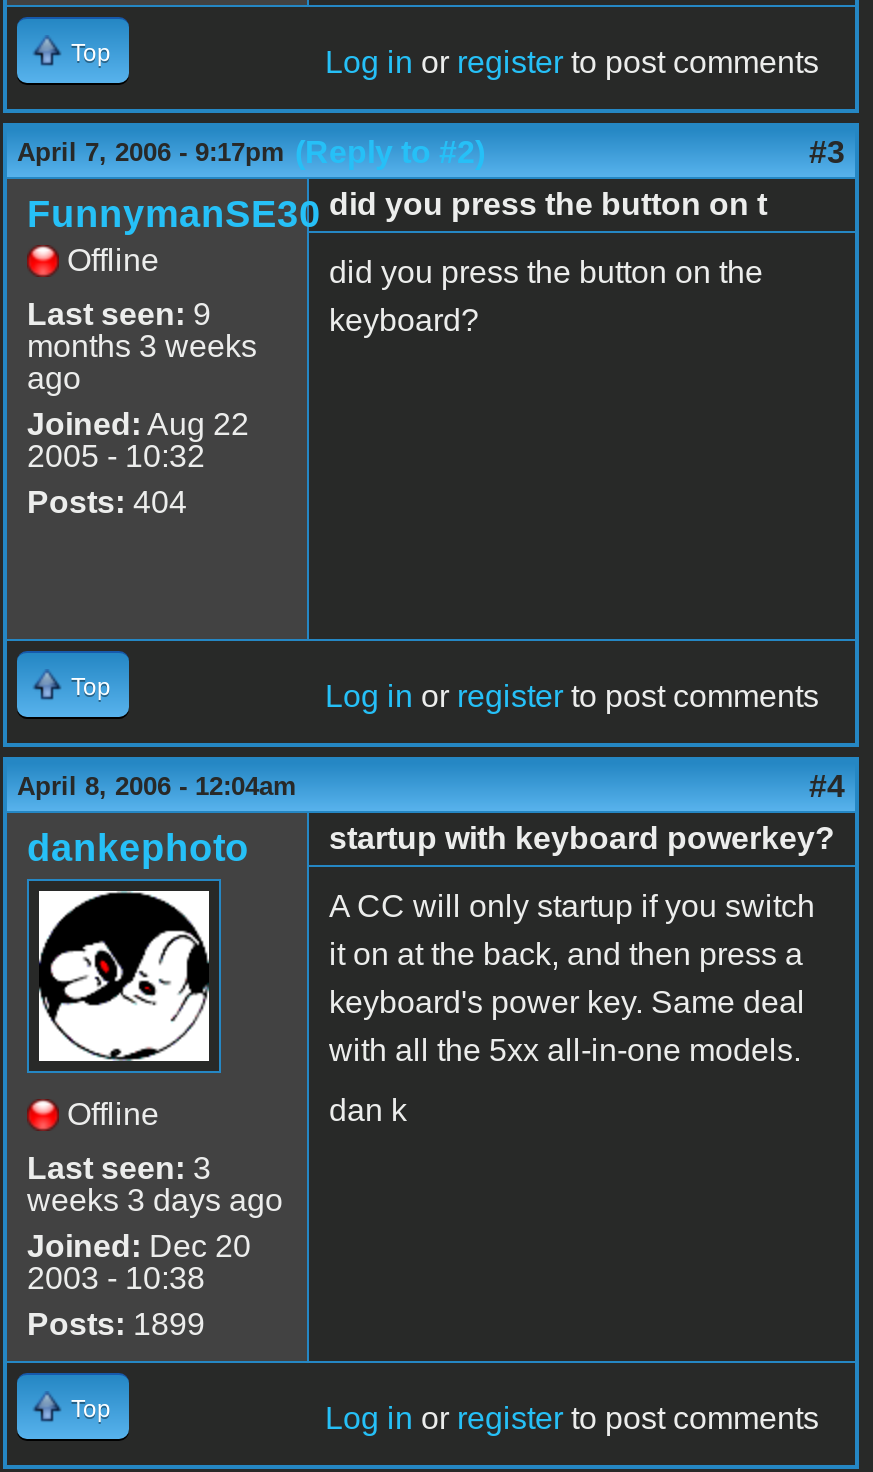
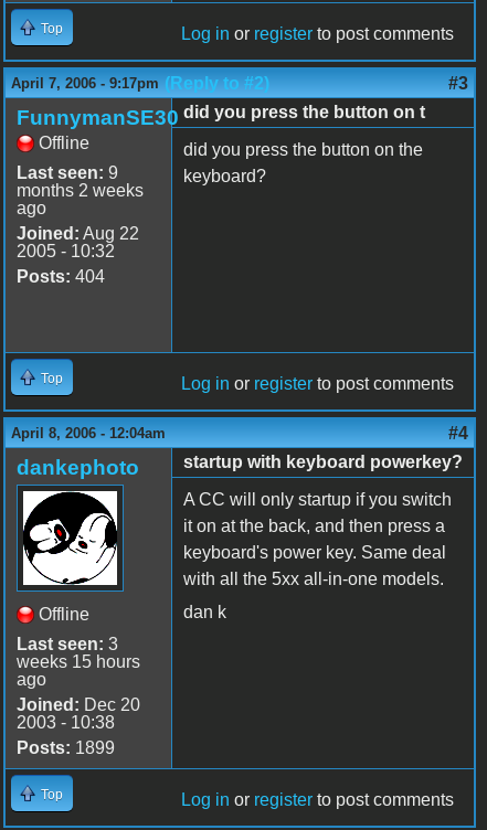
- months 3 weeks
+ months 2 weeks

- weeks 3 days ago
+ weeks 15 hours
+ ago
